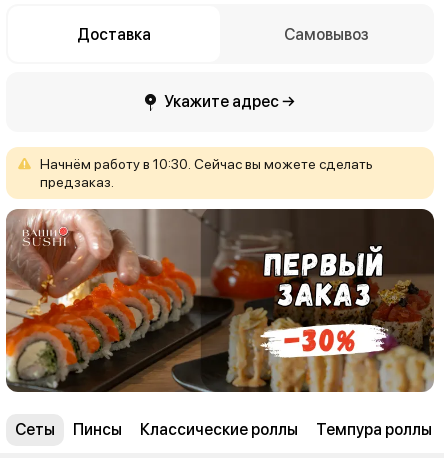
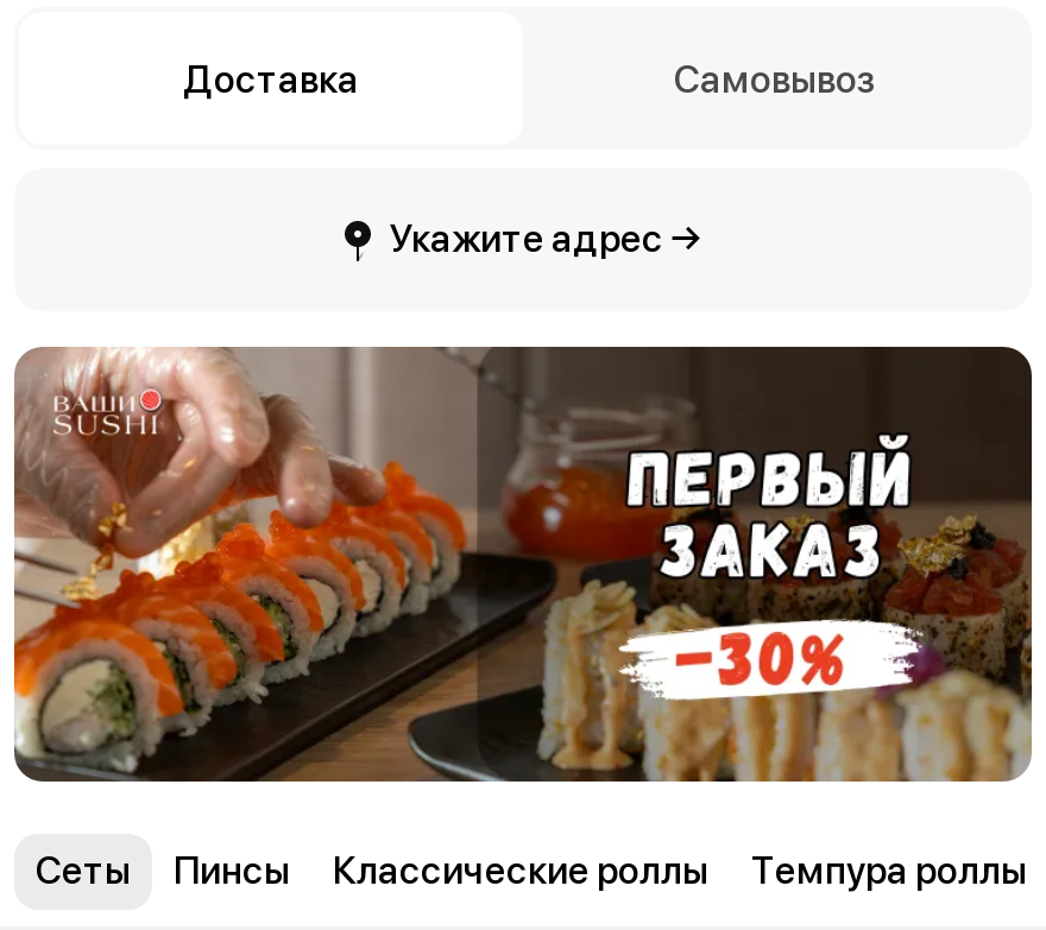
- Начнём работу в 10:30. Сейчас вы можете сделать
- предзаказ.
